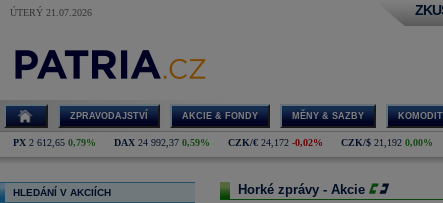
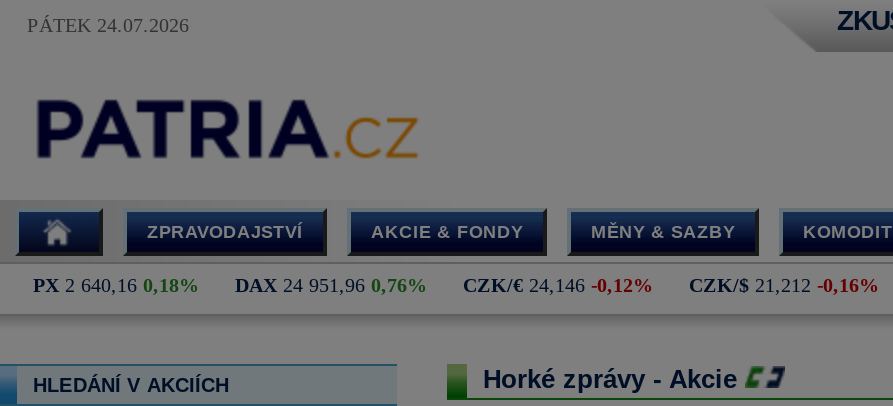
- ÚTERÝ 21.07.2026
+ PÁTEK 24.07.2026

- PX 2 612,65 0,79%
+ PX 2 640,16 0,18%

- DAX 24 992,37 0,59%
+ DAX 24 951,96 0,76%

- CZK/€ 24,172 -0,02%
+ CZK/€ 24,146 -0,12%

- CZK/$ 21,192 0,00%
+ CZK/$ 21,212 -0,16%
